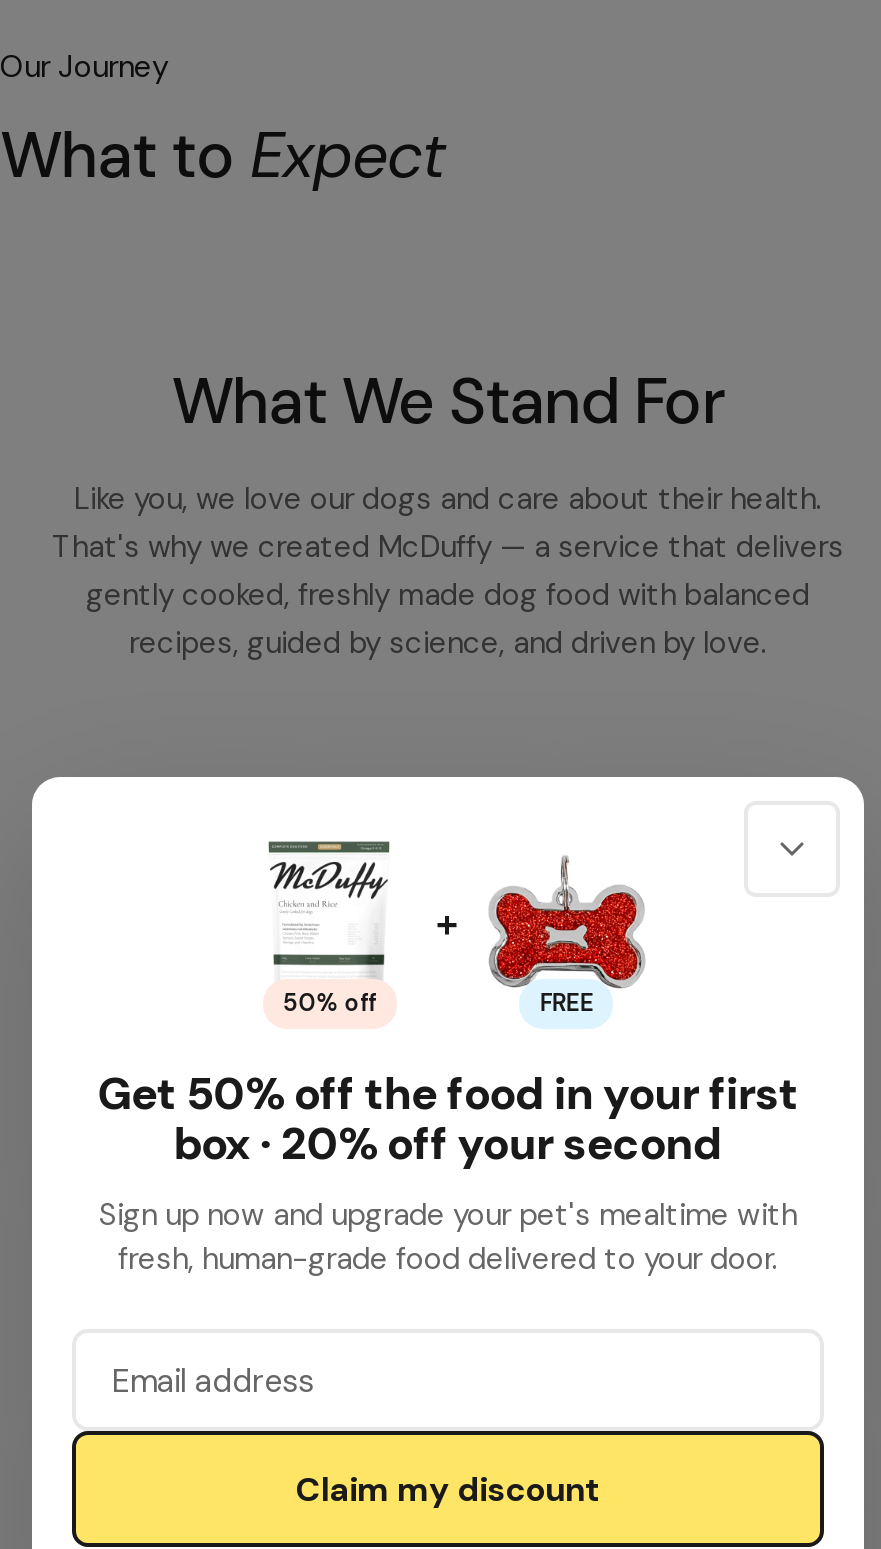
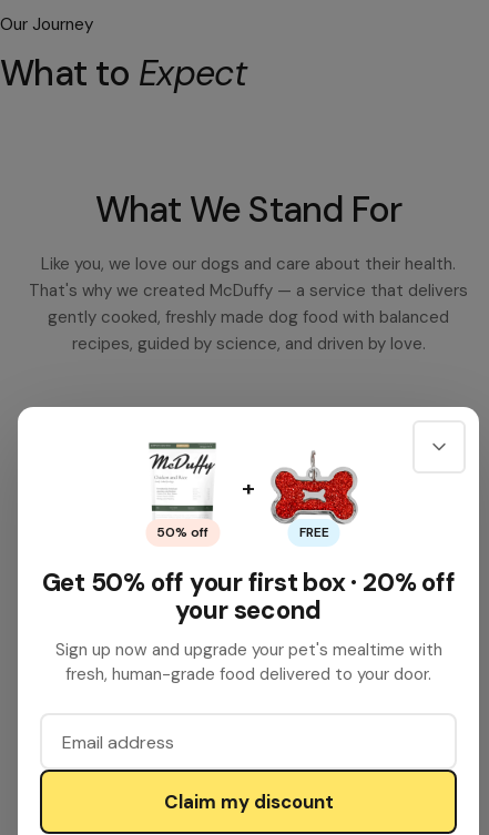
- Get 50% off the food in your first
- box · 20% off your second
+ Get 50% off your first box · 20% off
+ your second
